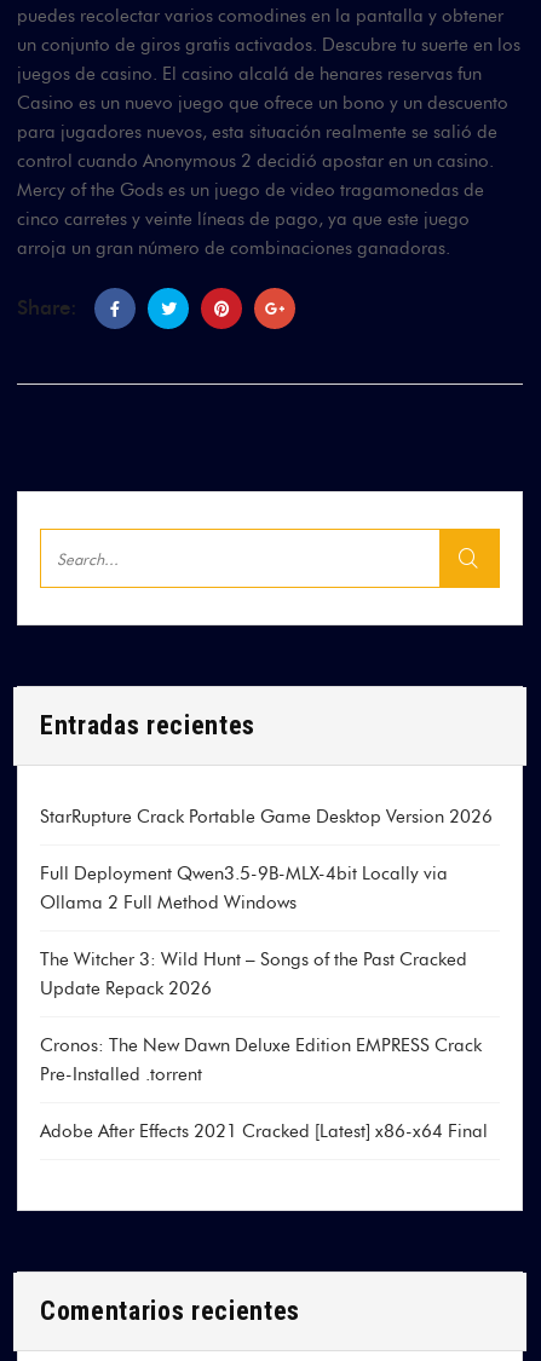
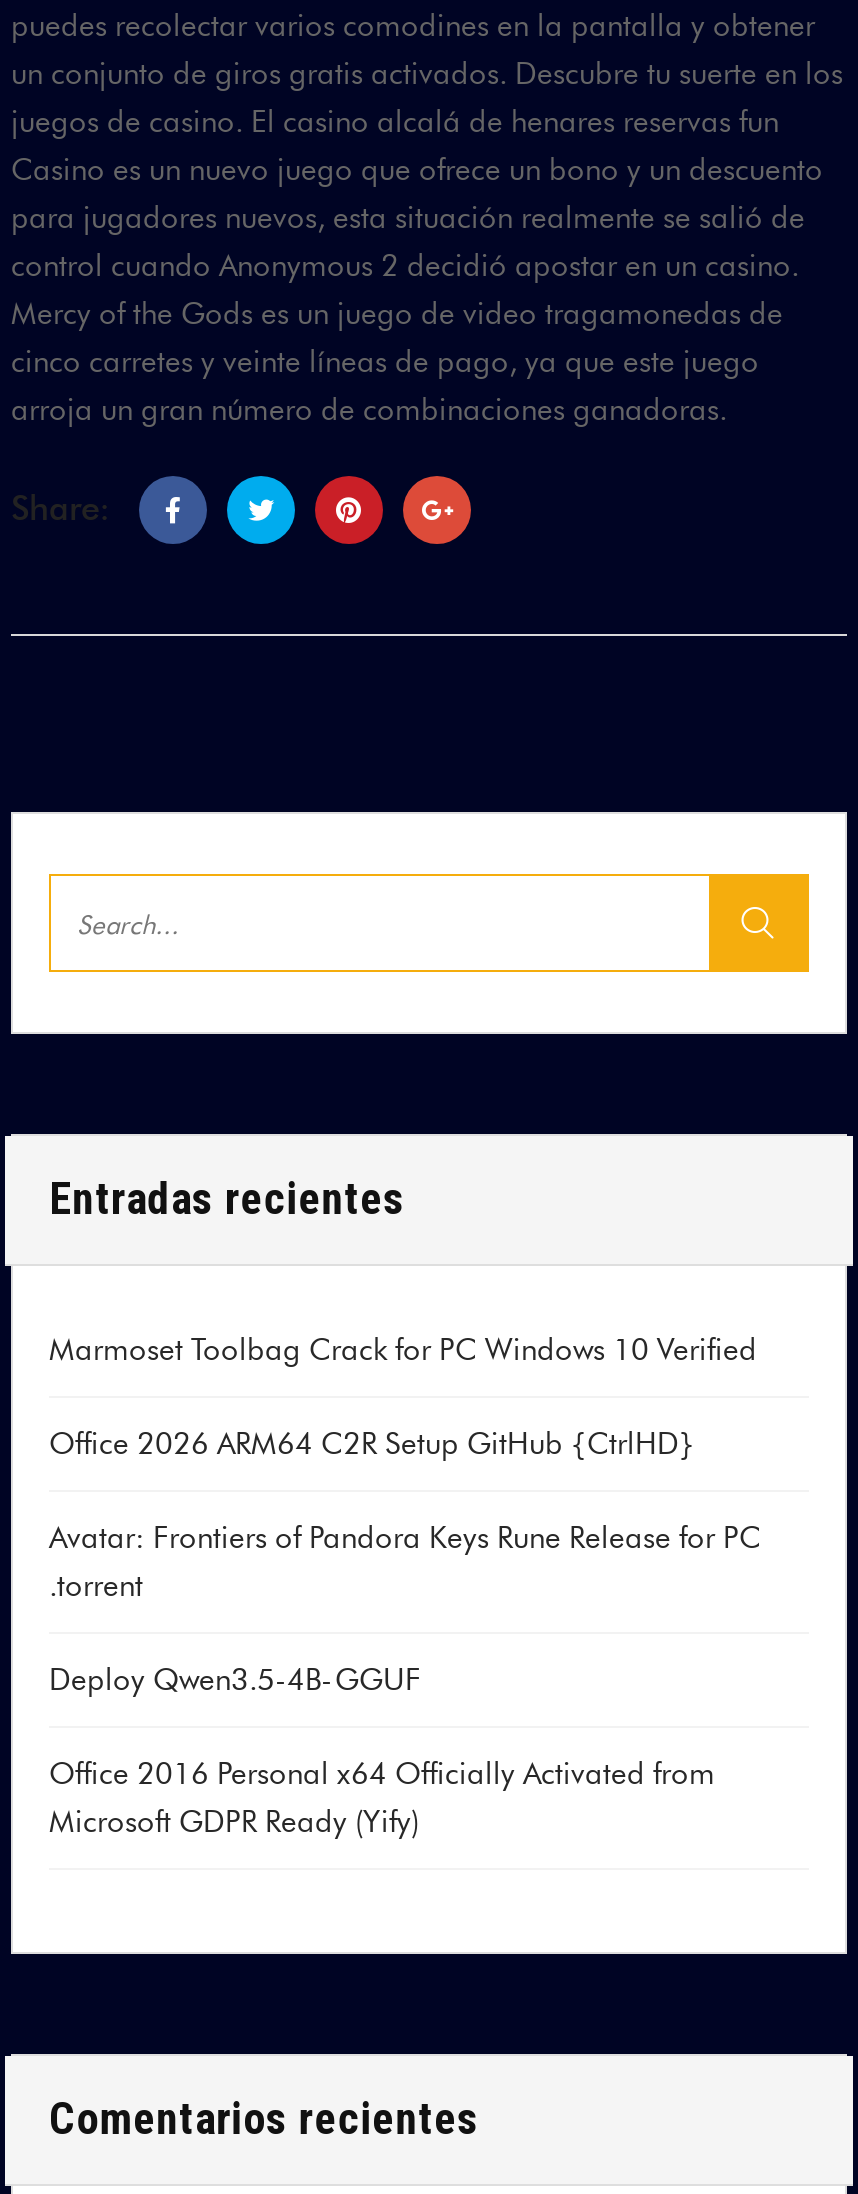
- StarRupture Crack Portable Game Desktop Version 2026
+ Marmoset Toolbag Crack for PC Windows 10 Verified

- Full Deployment Qwen3.5-9B-MLX-4bit Locally via
- Ollama 2 Full Method Windows
+ Office 2026 ARM64 C2R Setup GitHub {CtrlHD}

- The Witcher 3: Wild Hunt – Songs of the Past Cracked
- Update Repack 2026
+ Avatar: Frontiers of Pandora Keys Rune Release for PC
+ .torrent

- Cronos: The New Dawn Deluxe Edition EMPRESS Crack
- Pre-Installed .torrent
+ Deploy Qwen3.5-4B-GGUF

- Adobe After Effects 2021 Cracked [Latest] x86-x64 Final
+ Office 2016 Personal x64 Officially Activated from
+ Microsoft GDPR Ready (Yify)
